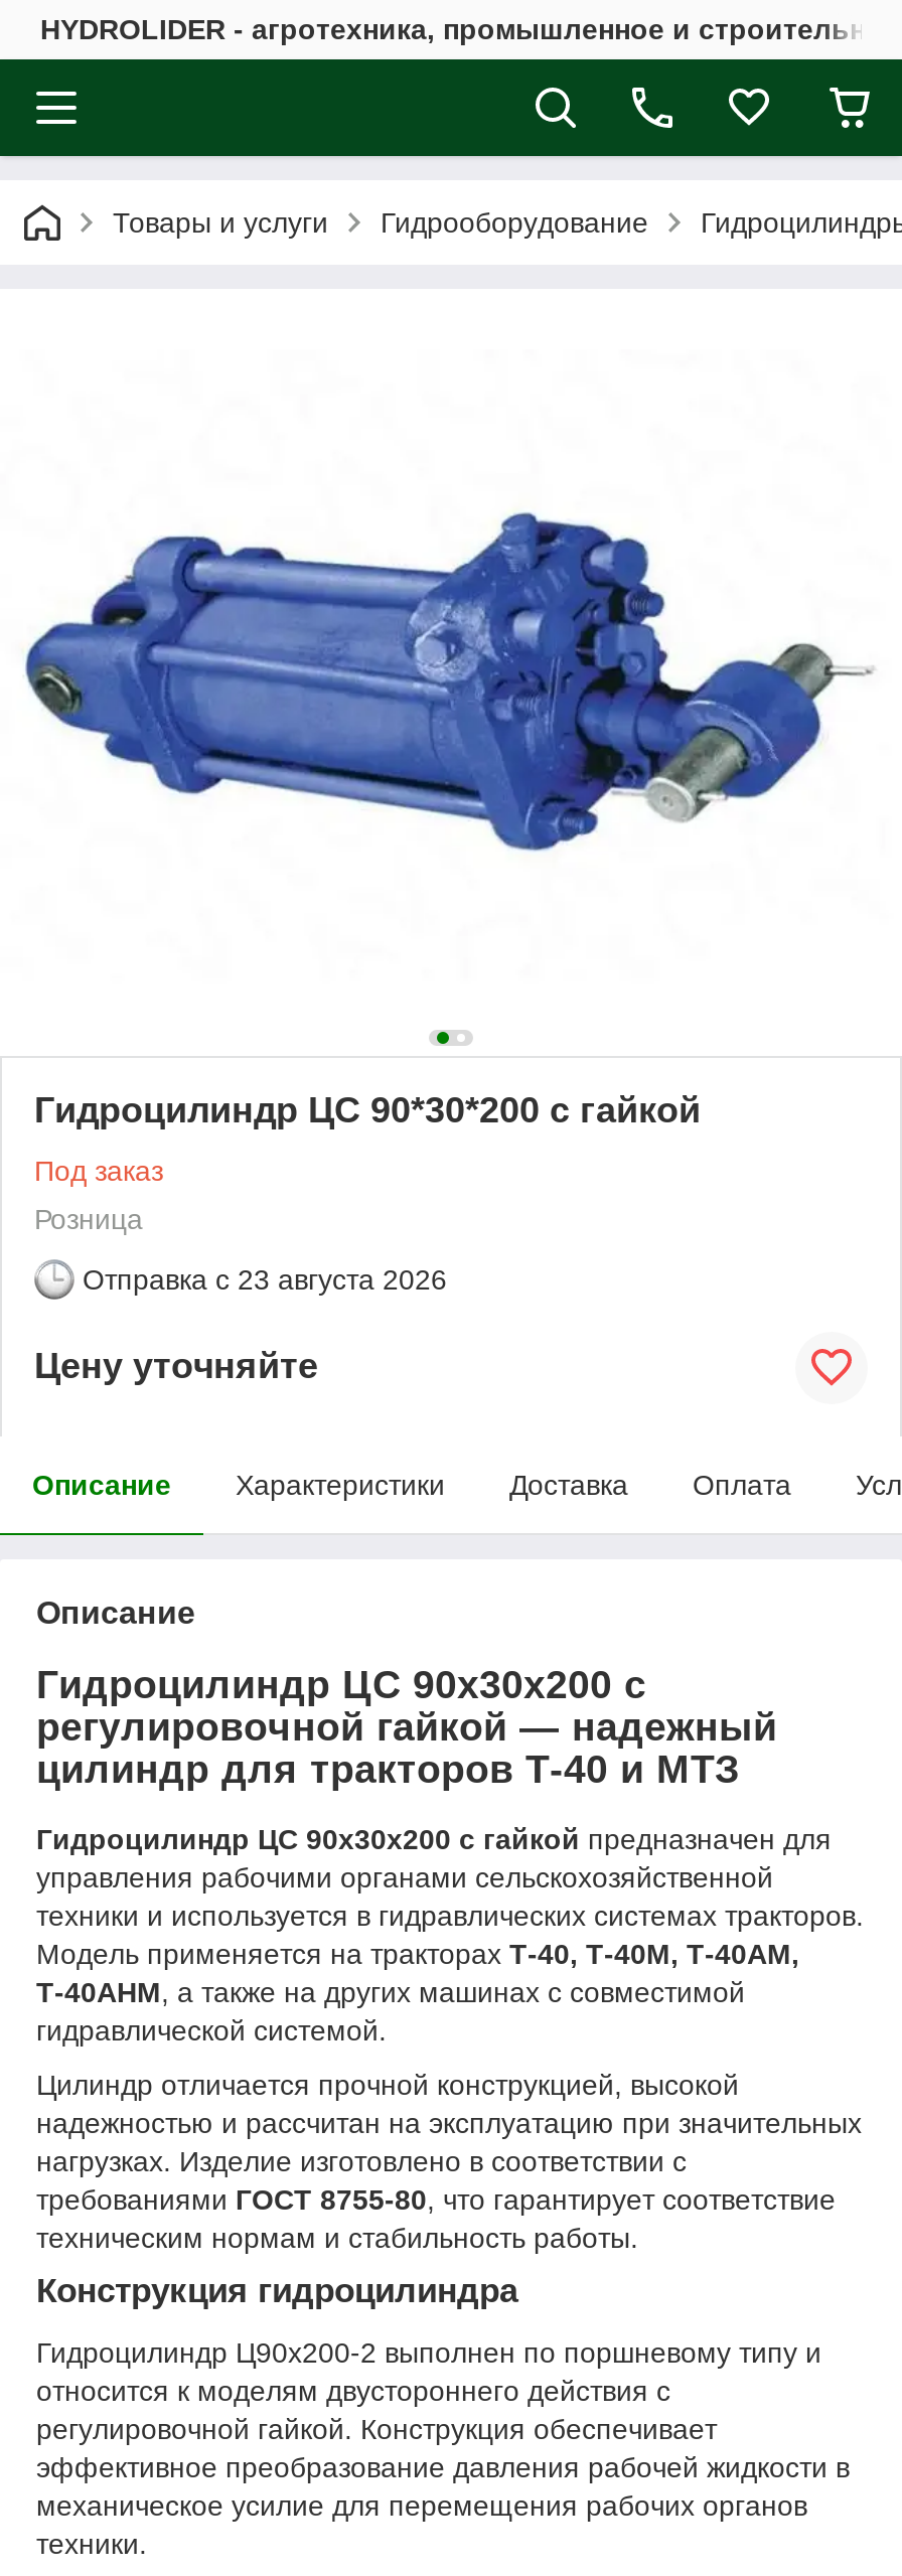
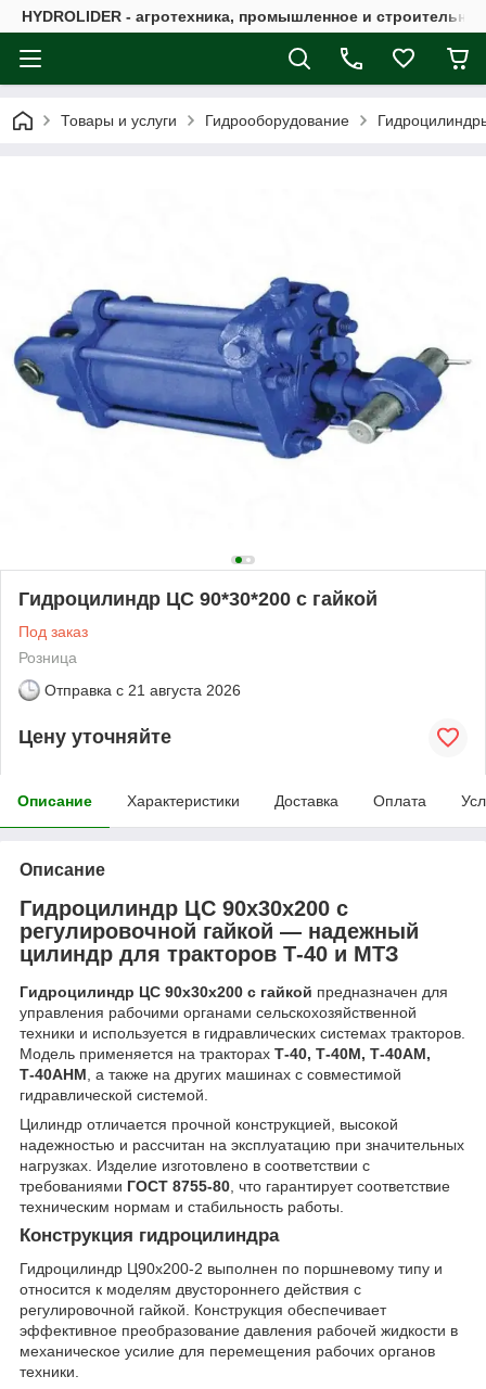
- Отправка с 23 августа 2026
+ Отправка с 21 августа 2026
